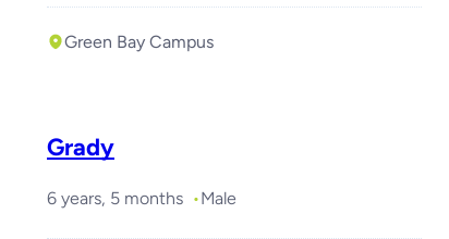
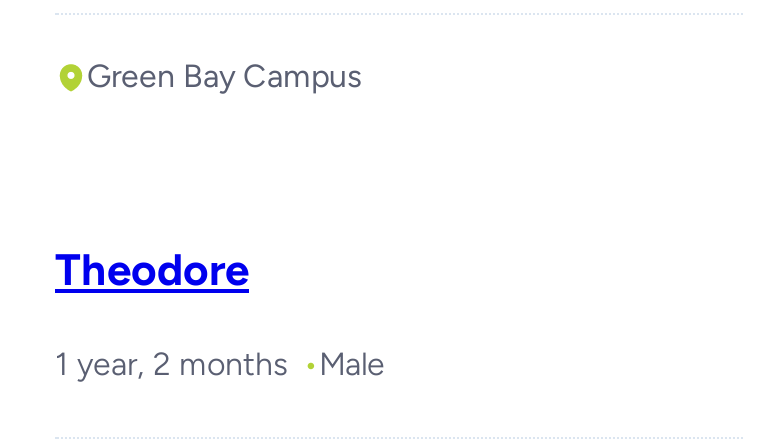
- Grady
+ Theodore

- 6 years, 5 months Male
+ 1 year, 2 months Male
